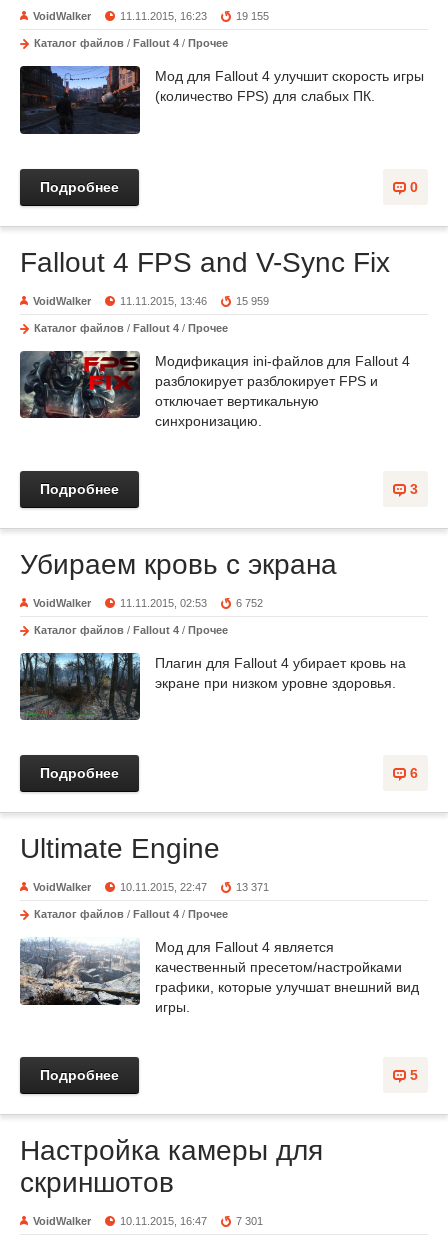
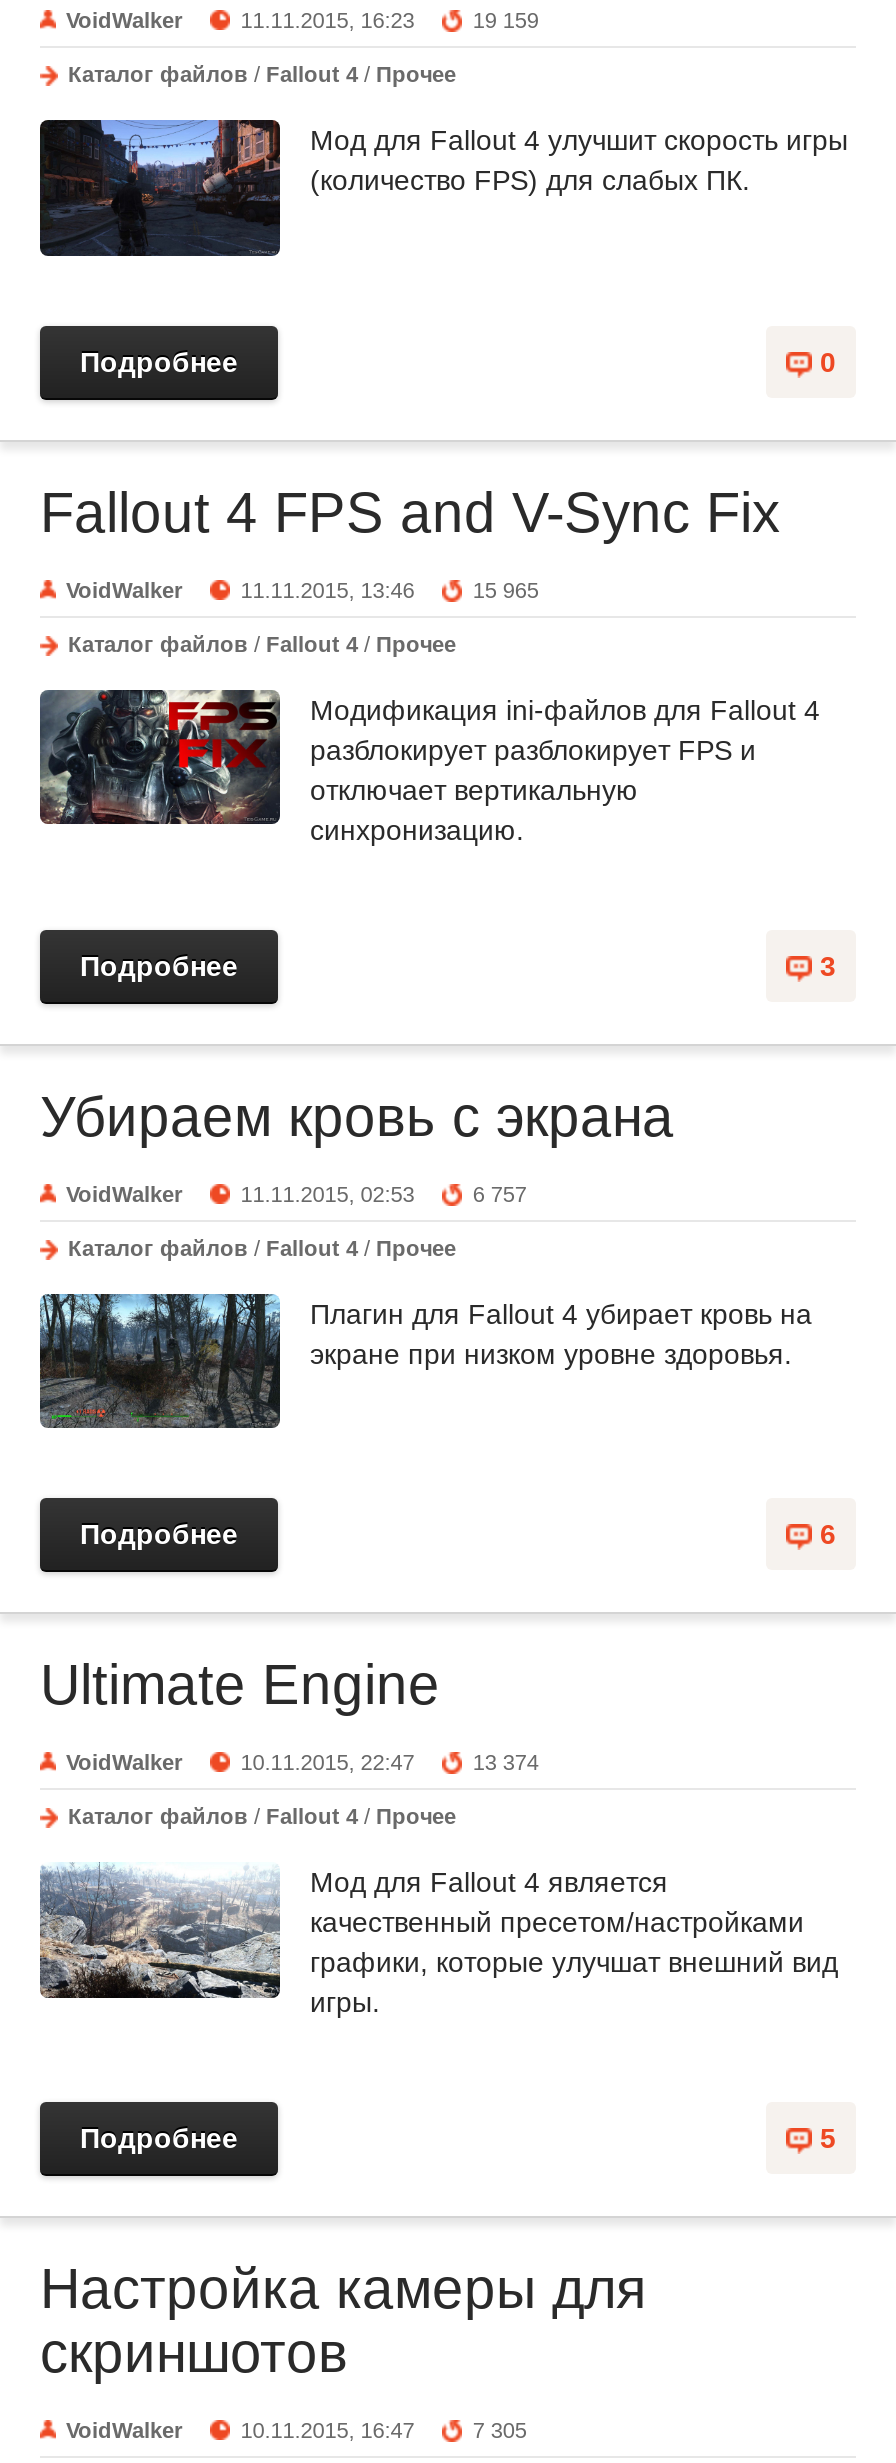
- 19 155
+ 19 159

- 15 959
+ 15 965

- 6 752
+ 6 757

- 13 371
+ 13 374

- 7 301
+ 7 305
